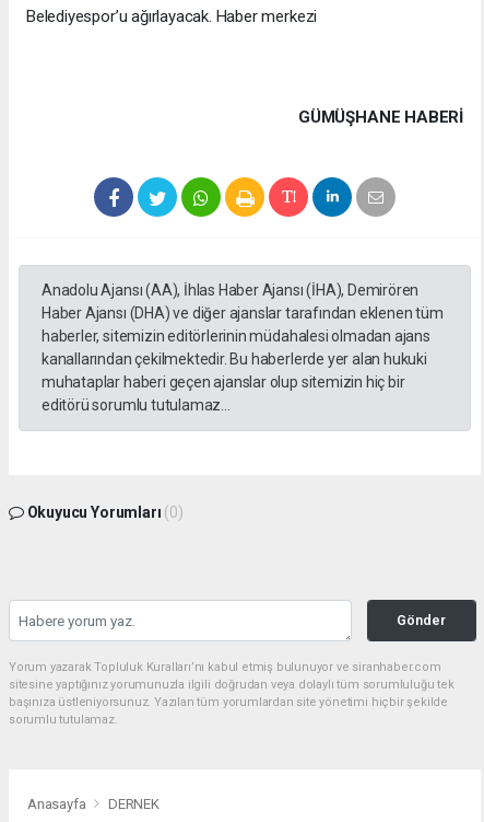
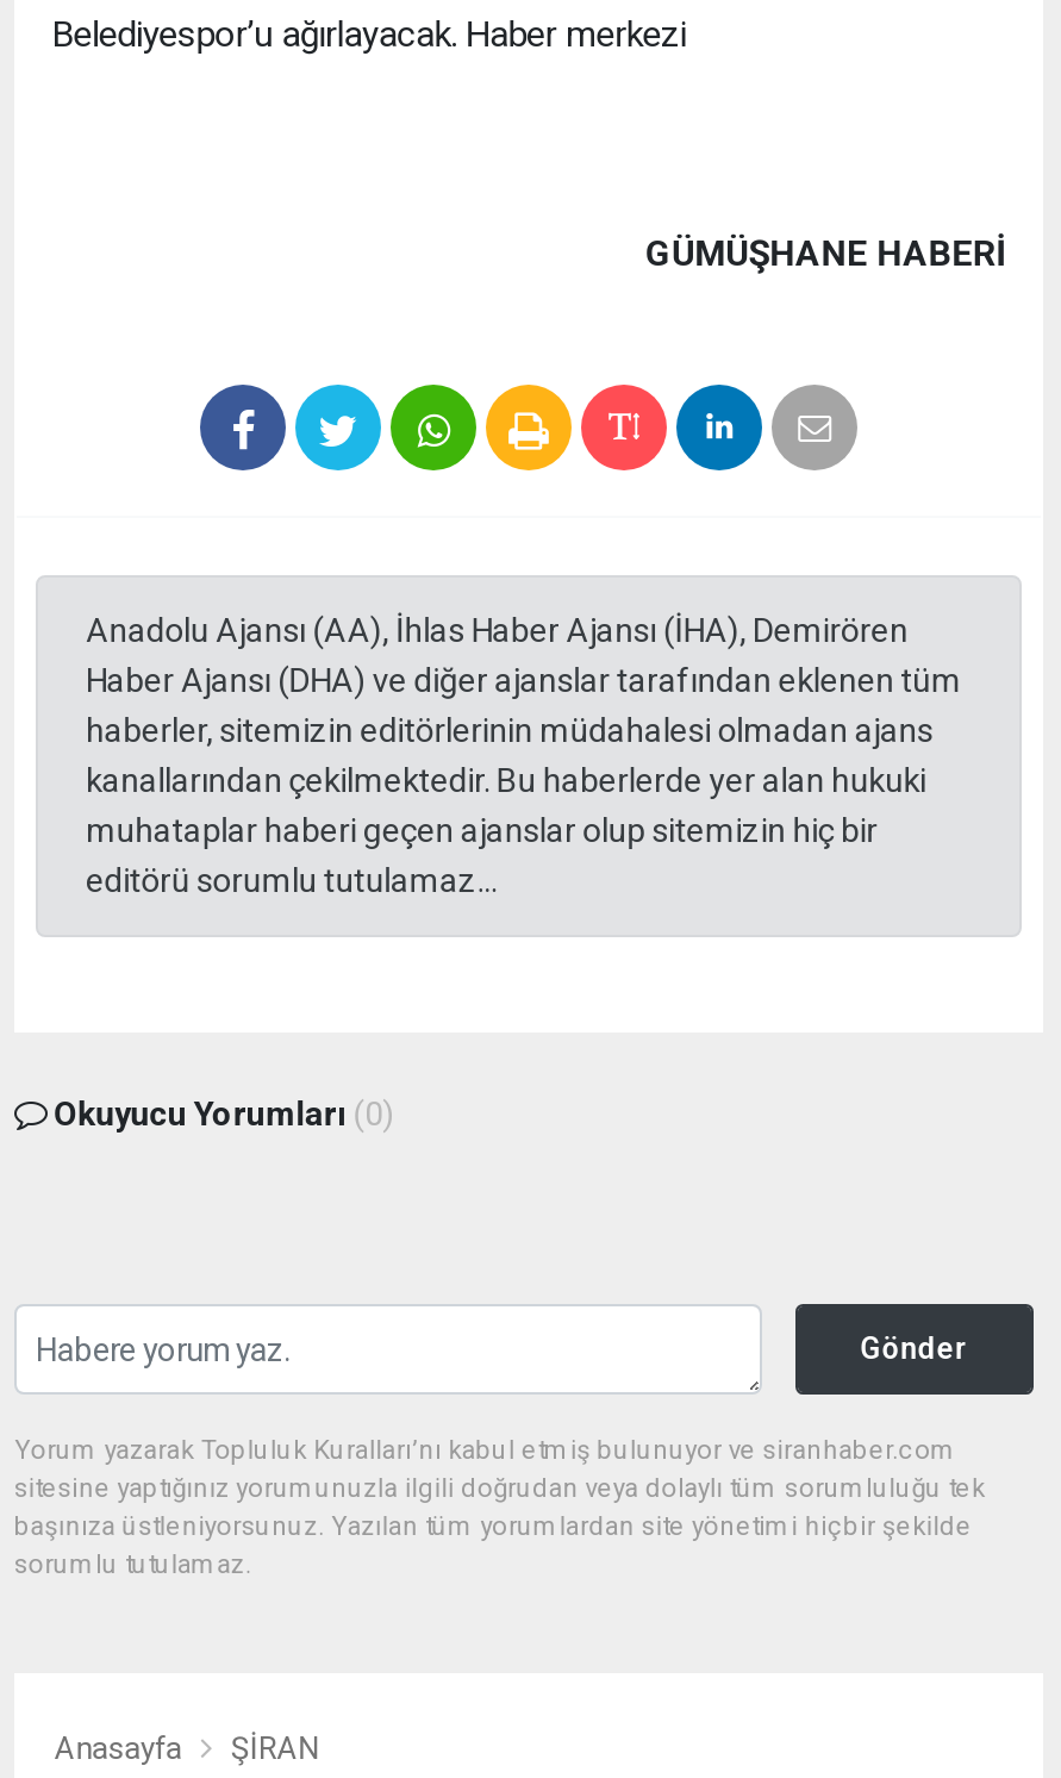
- DERNEK
+ ŞİRAN
